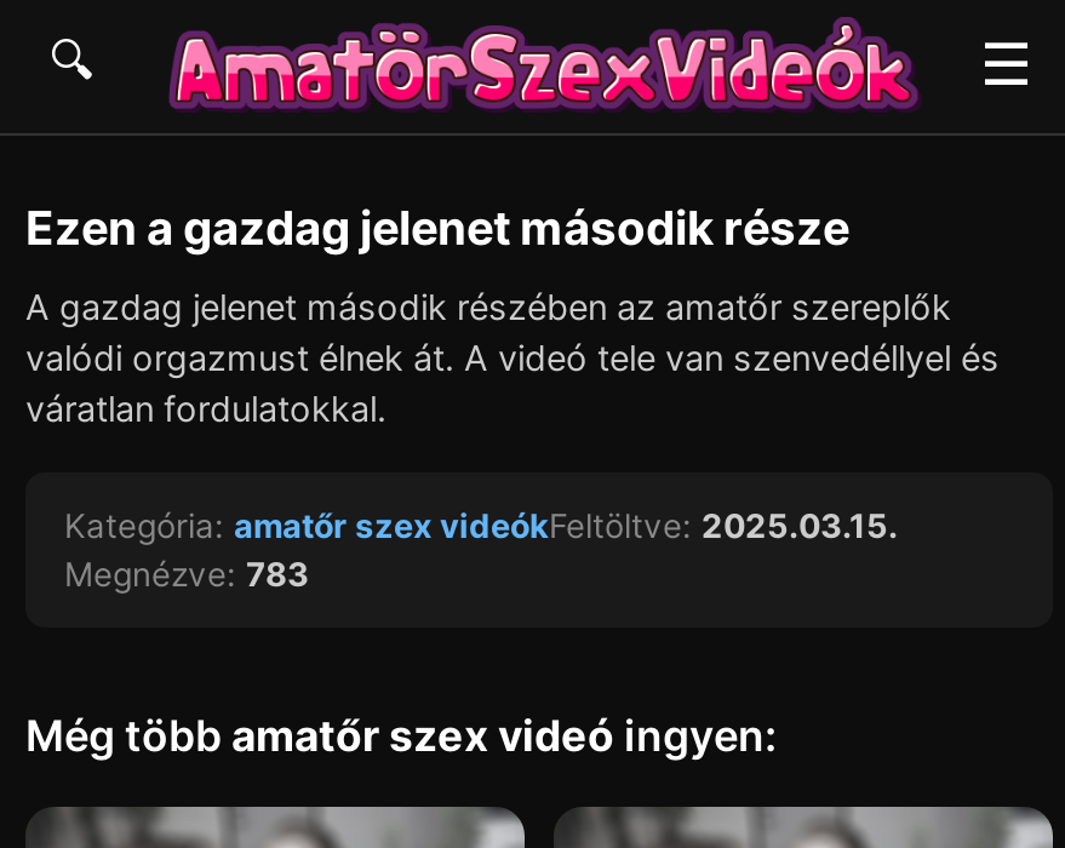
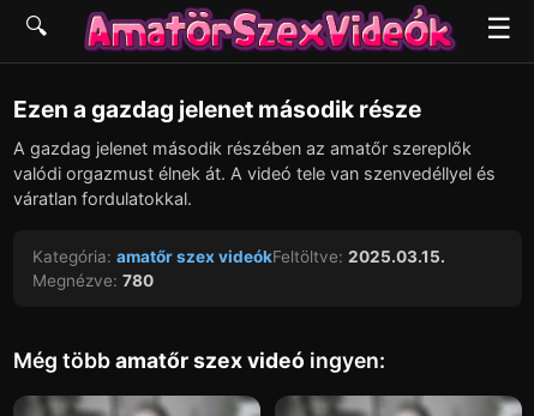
- Megnézve: 783
+ Megnézve: 780
